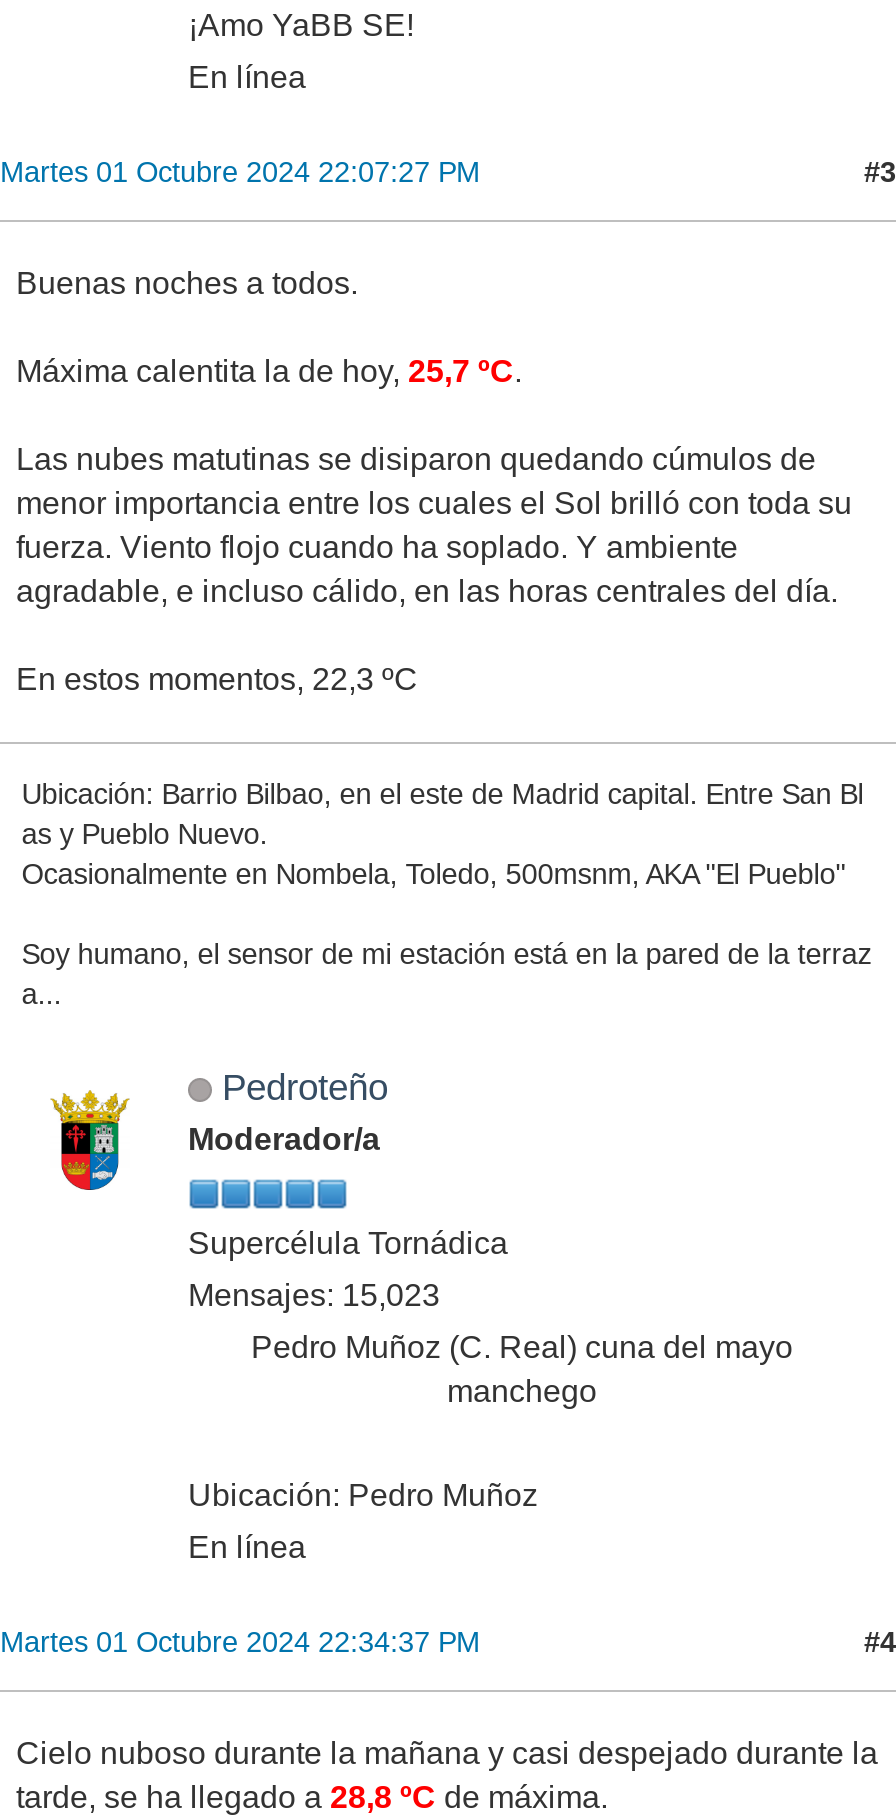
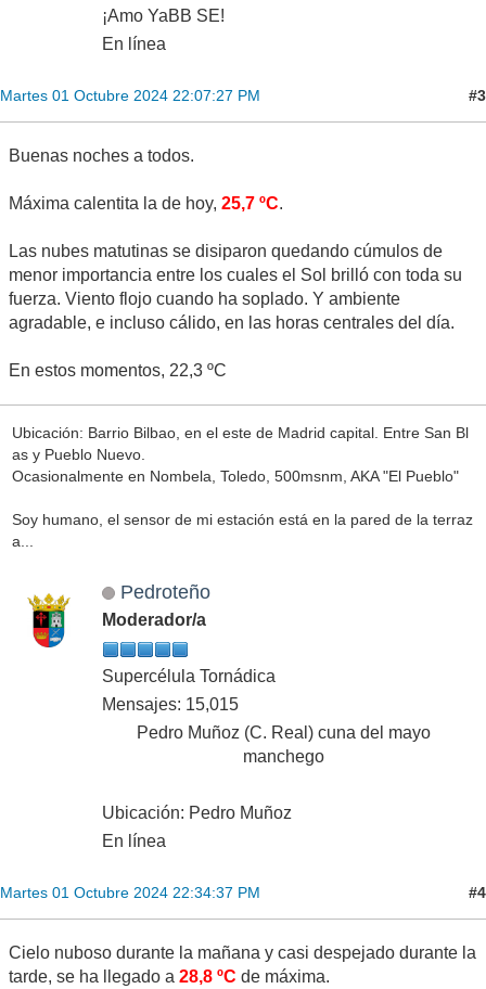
- Mensajes: 15,023
+ Mensajes: 15,015
